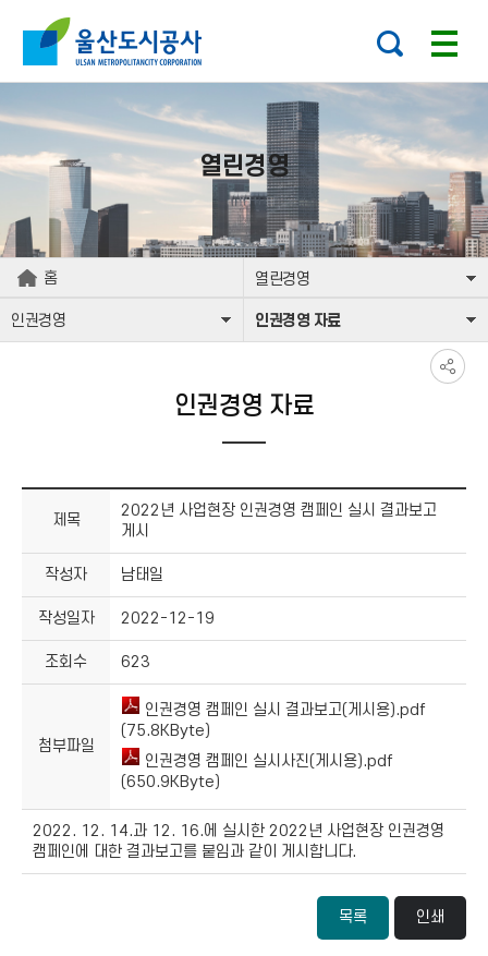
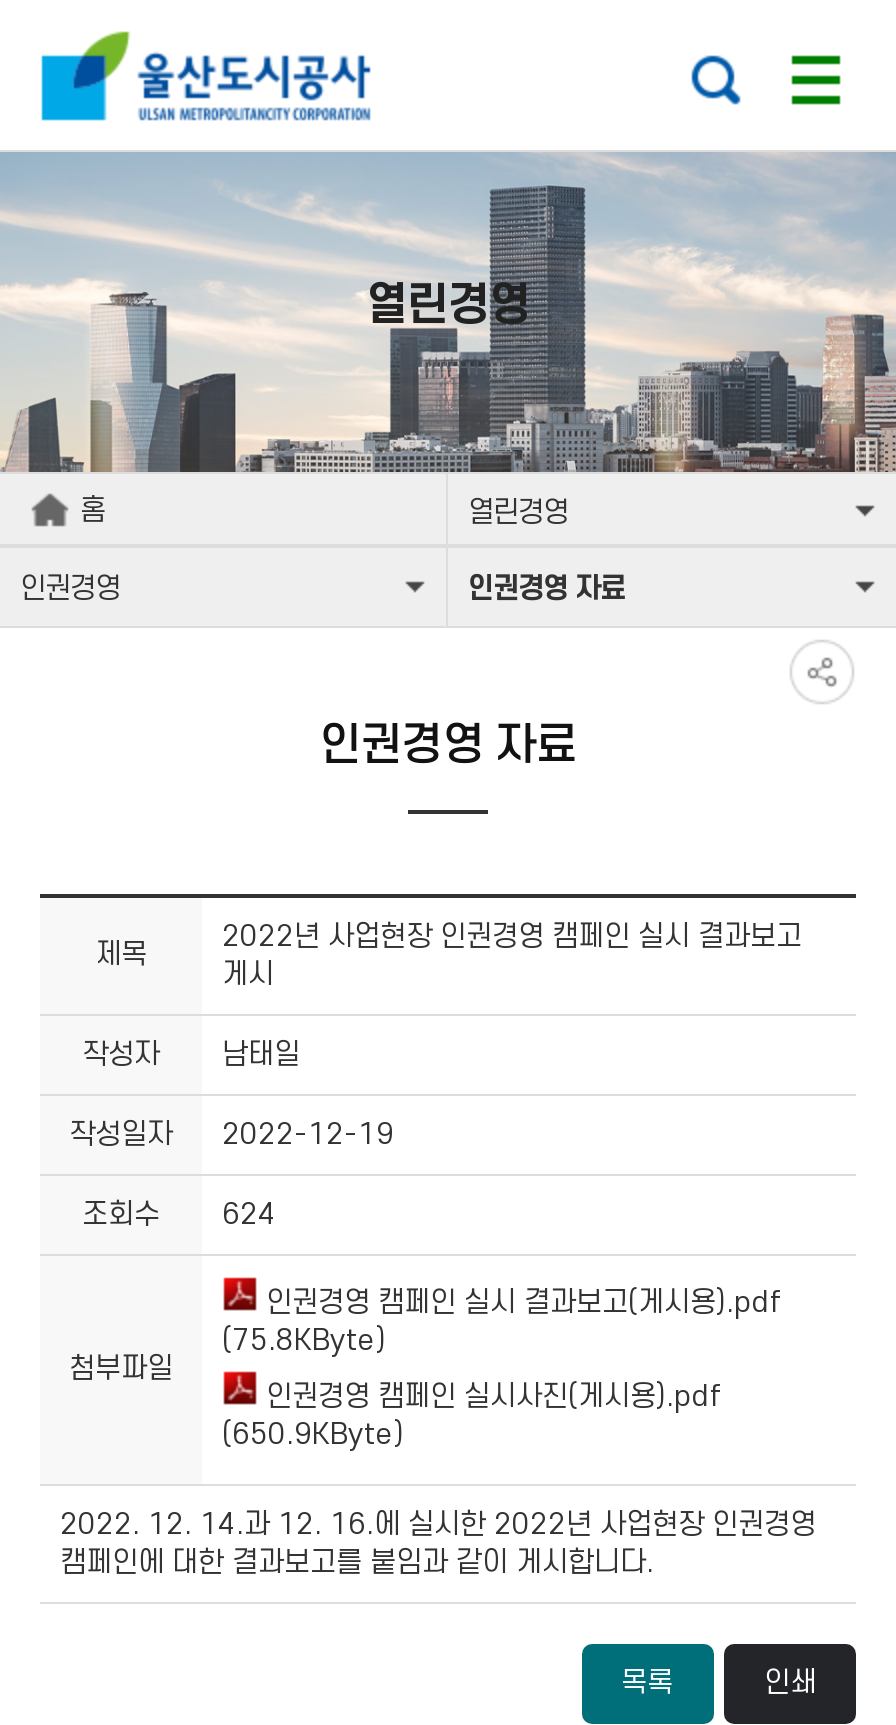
- 조회수 623
+ 조회수 624
